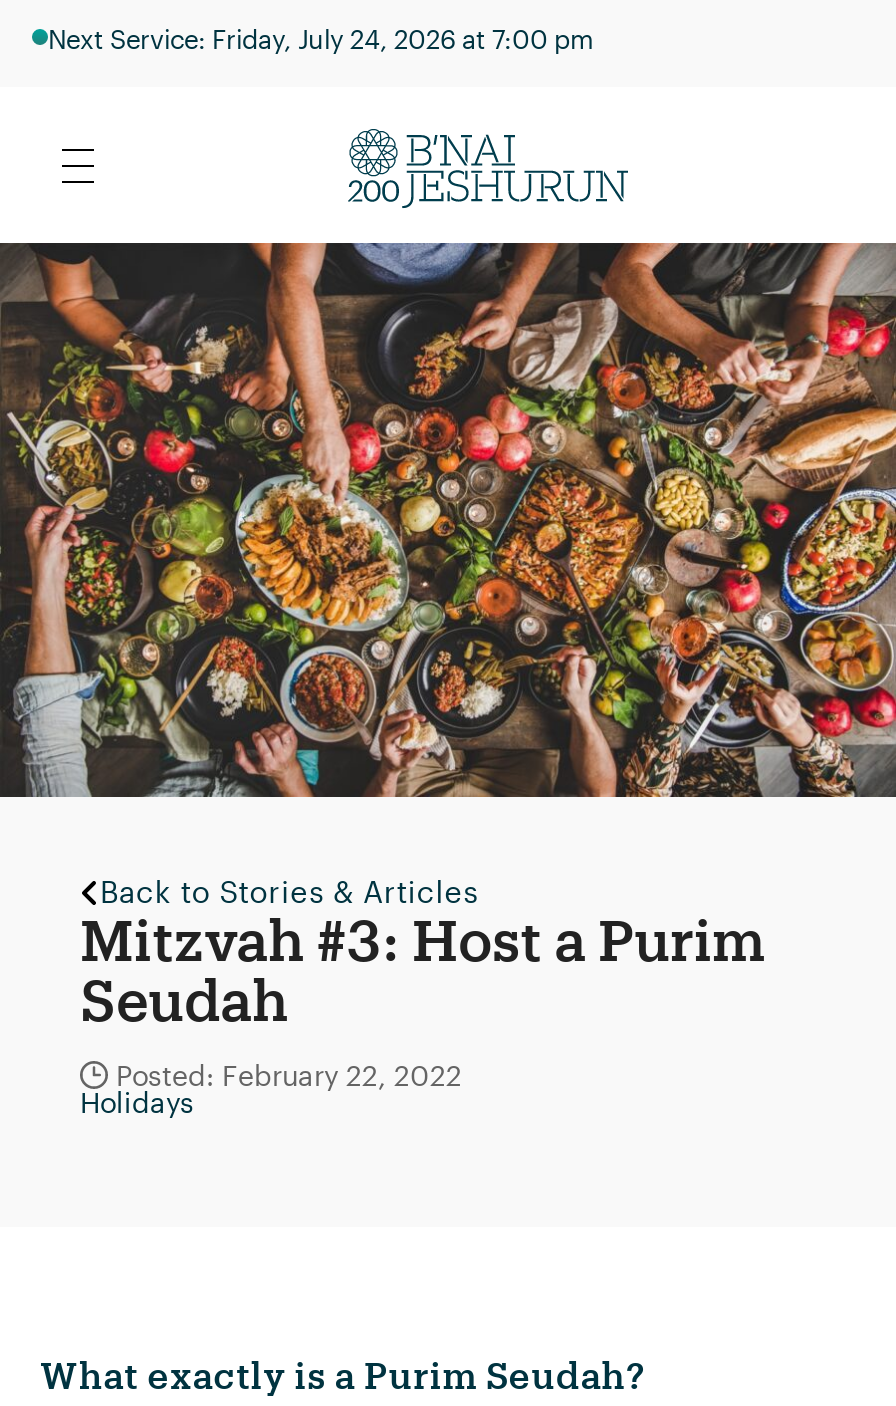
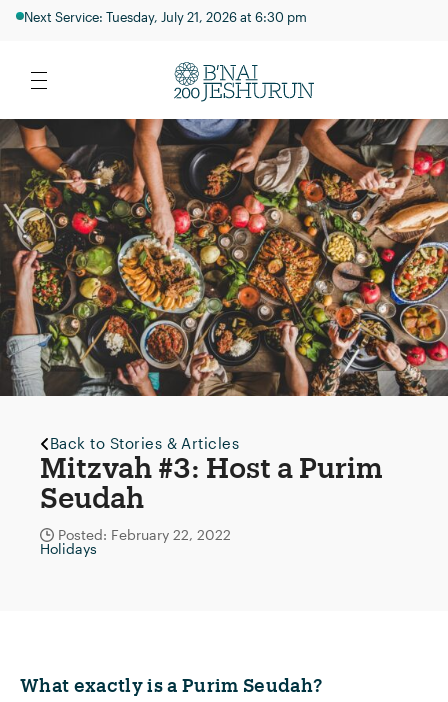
- Next Service: Friday, July 24, 2026 at 7:00 pm
+ Next Service: Tuesday, July 21, 2026 at 6:30 pm
